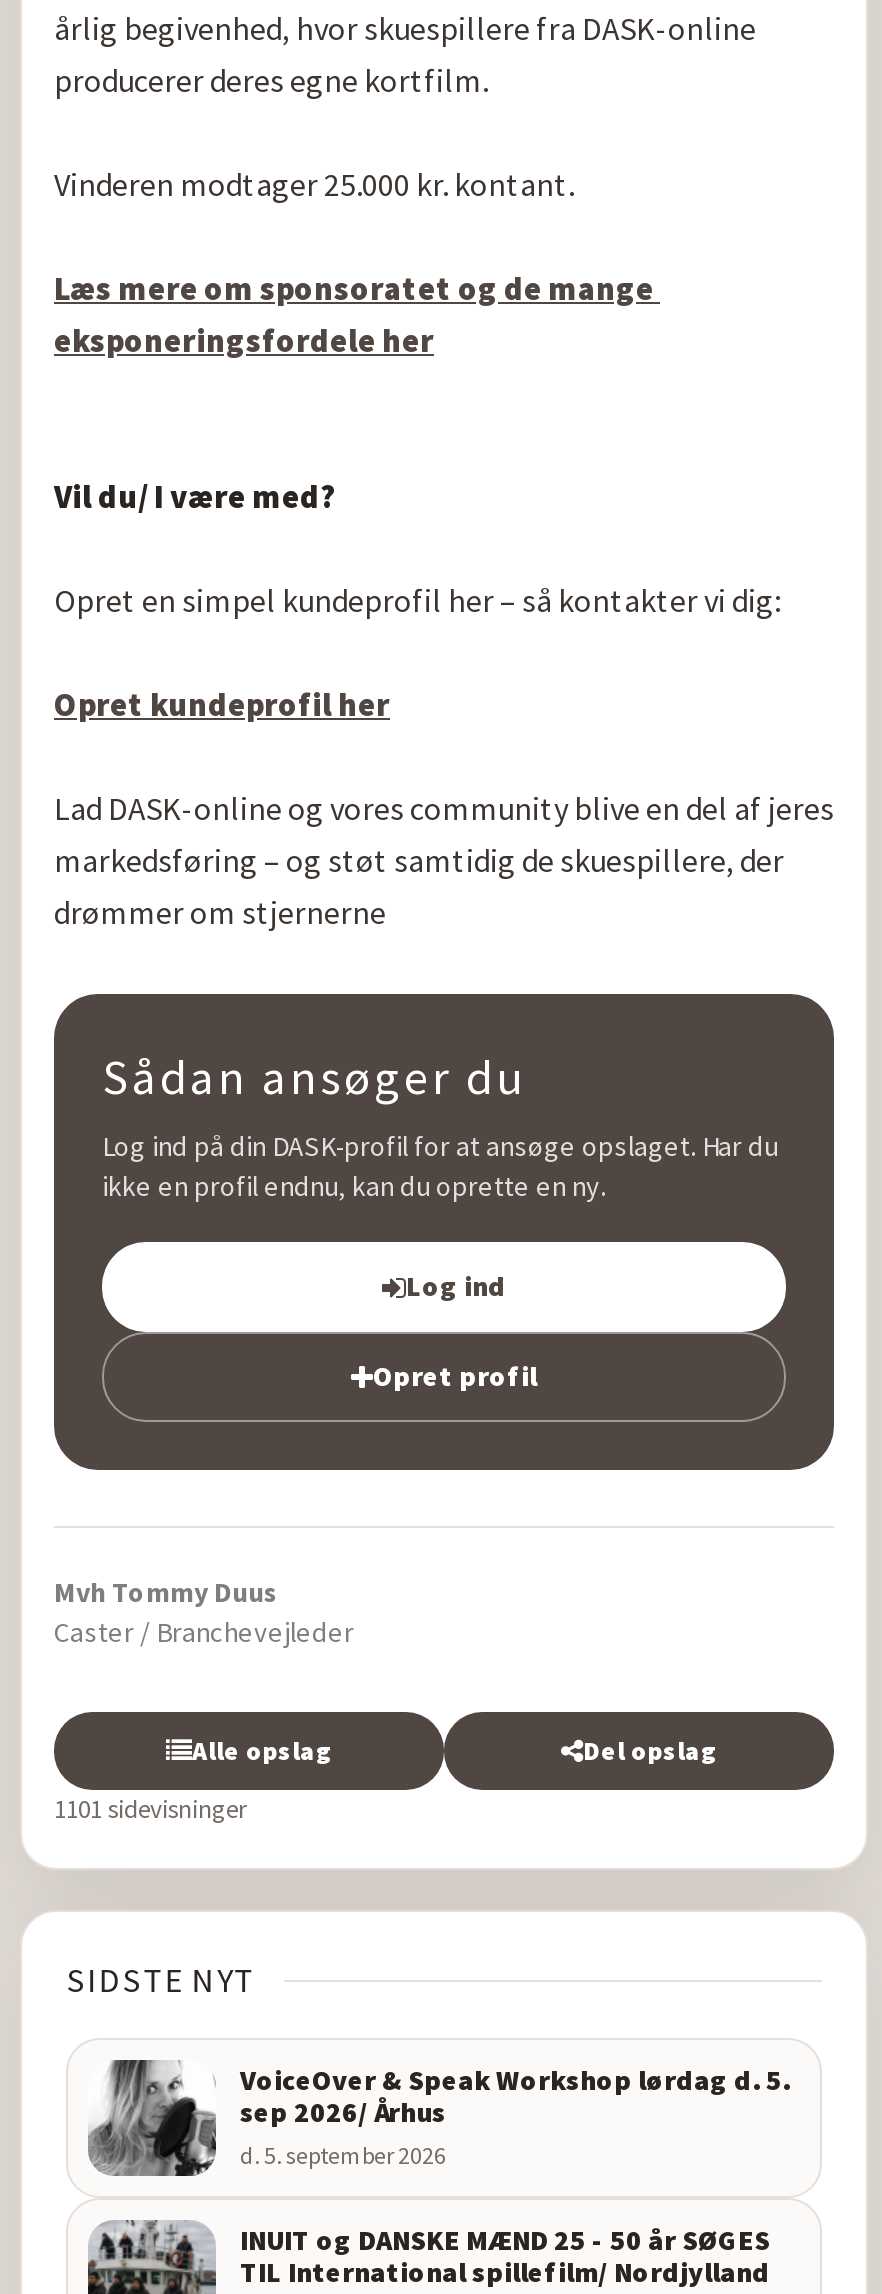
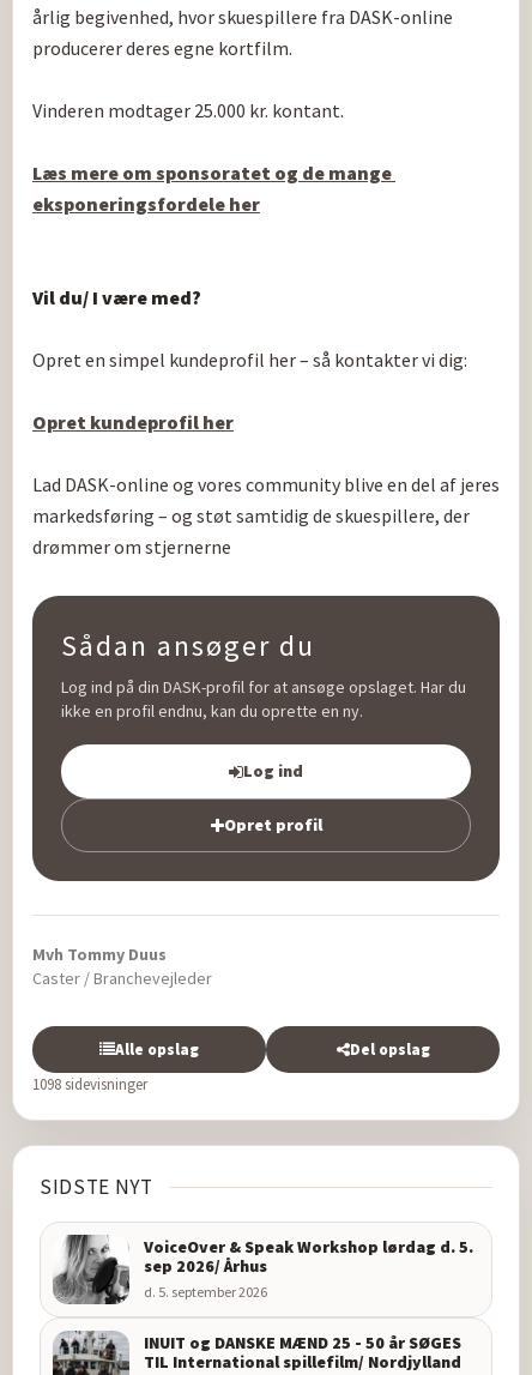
- 1101 sidevisninger
+ 1098 sidevisninger
